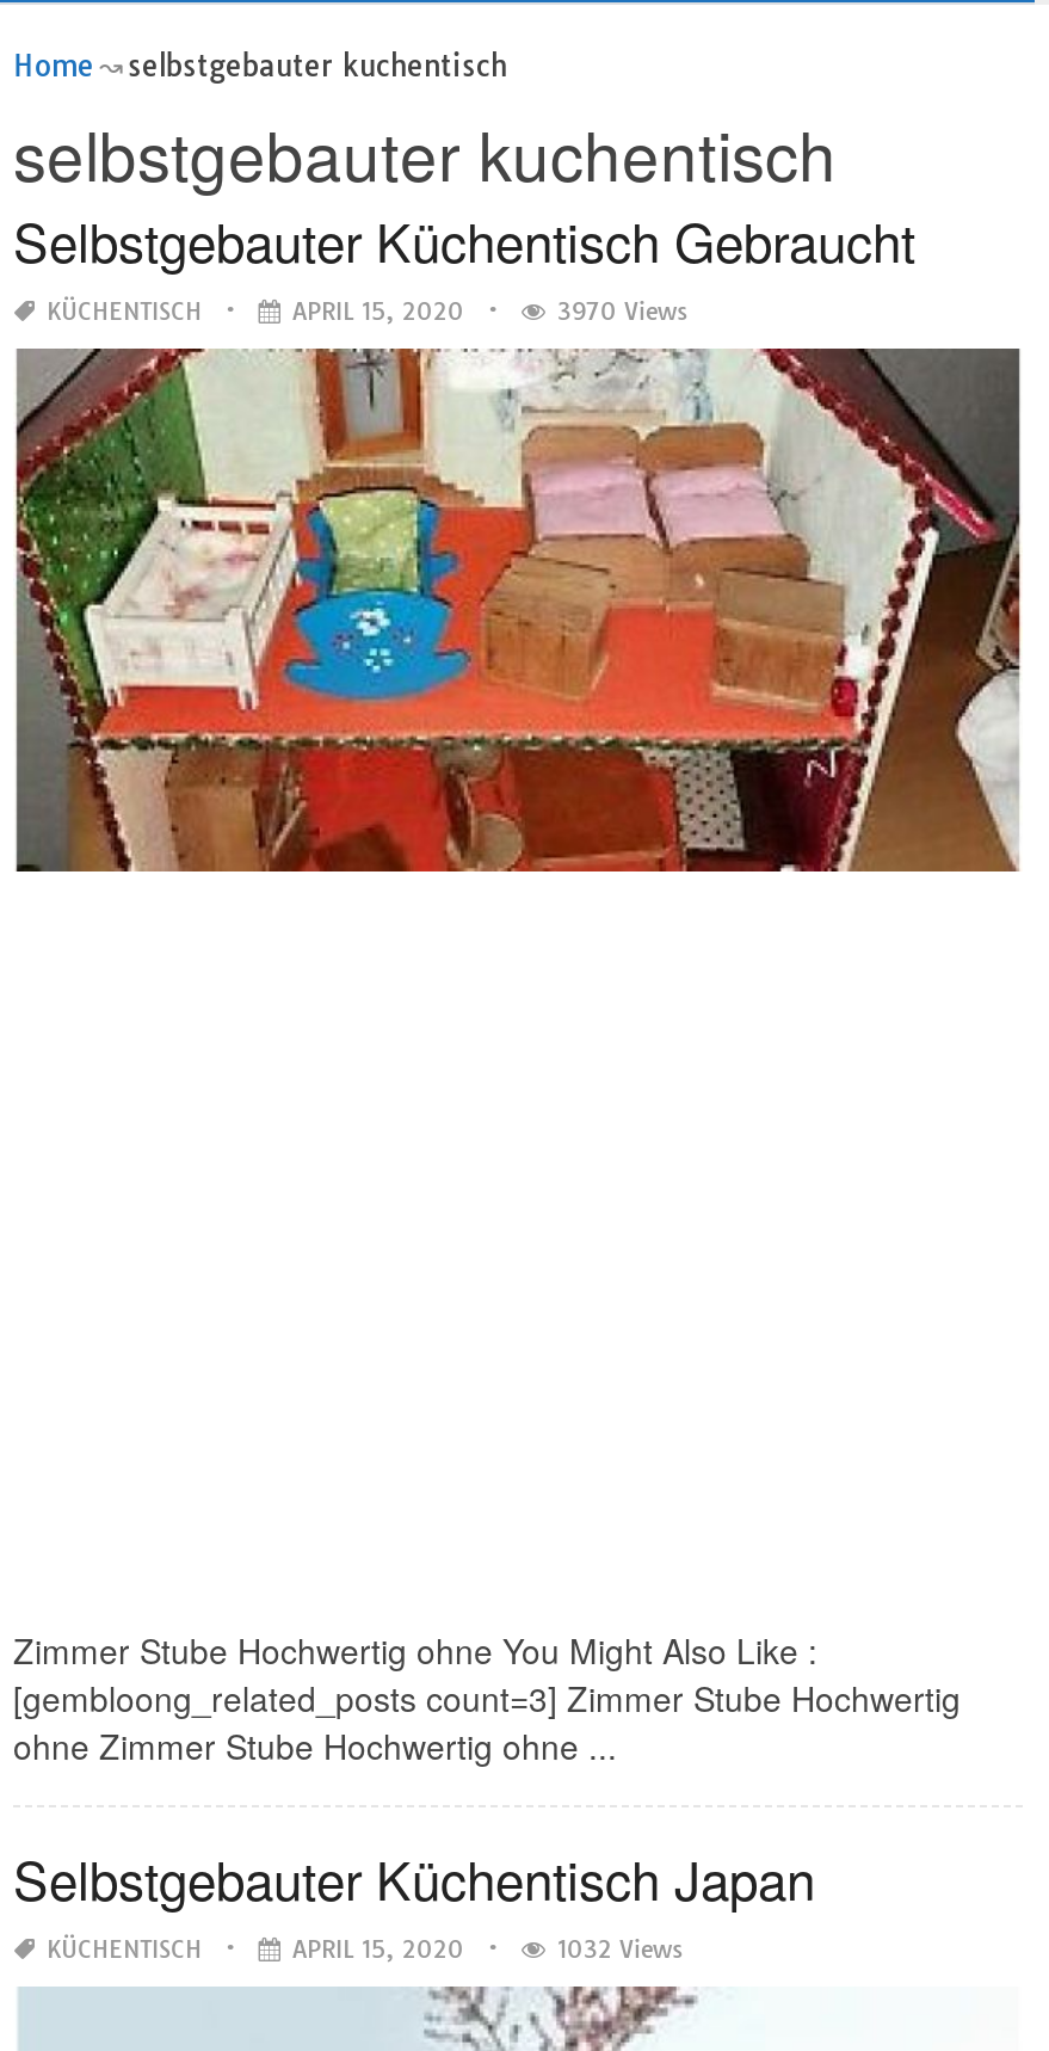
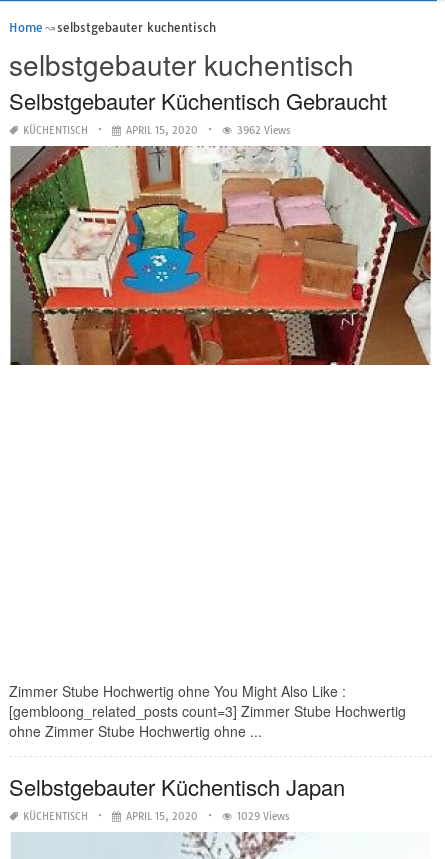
- 3970 Views
+ 3962 Views

- 1032 Views
+ 1029 Views
